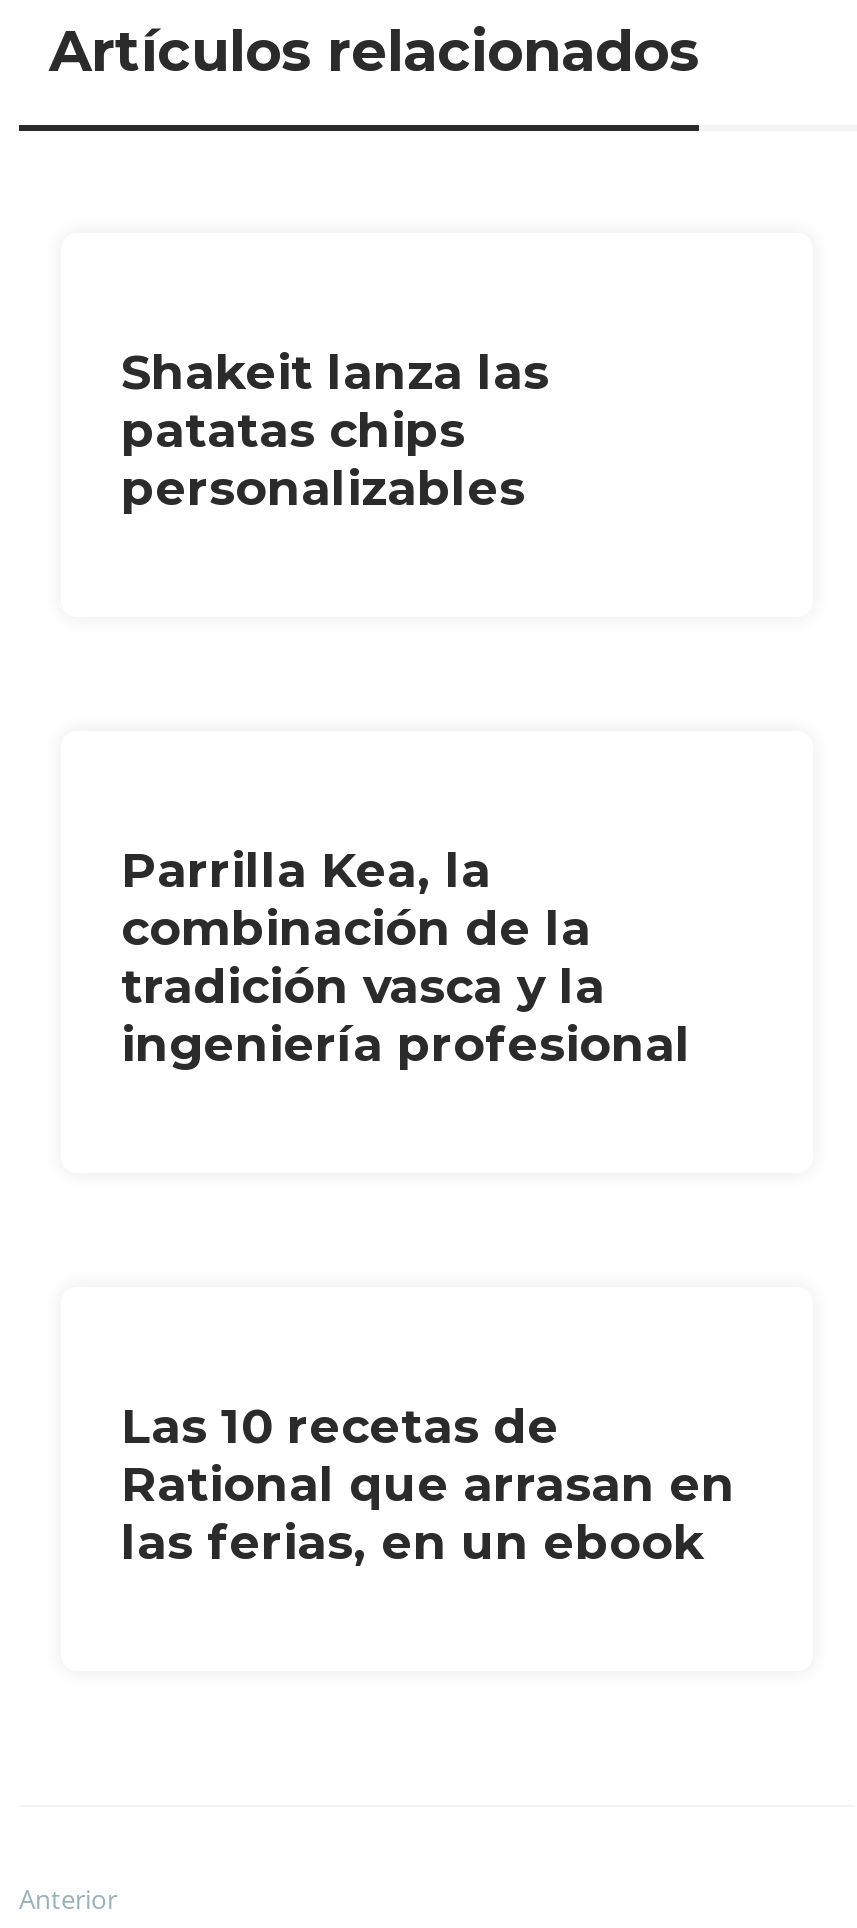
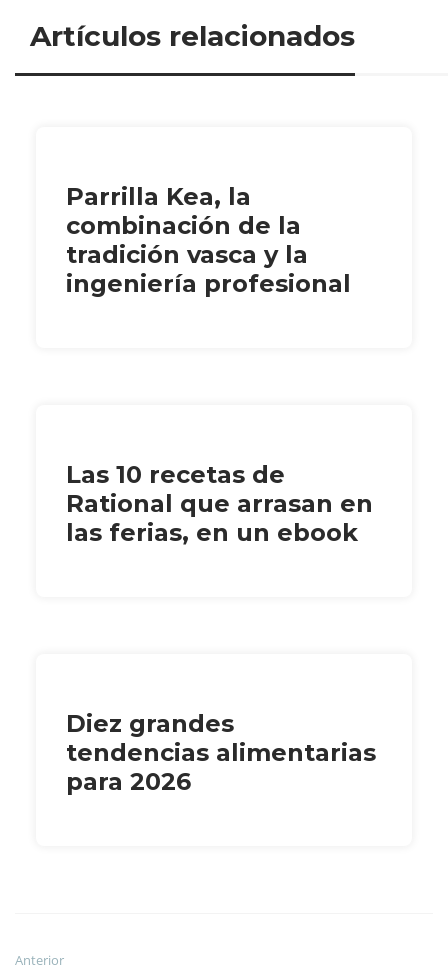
- Shakeit lanza las
- patatas chips
- personalizables

moved up: Parrilla Kea, la | combinación de la | tradición vasca y la | ingeniería profesional | Las 10 recetas de | Rational que arrasan en | las ferias, en un ebook

+ Diez grandes
+ tendencias alimentarias
+ para 2026
